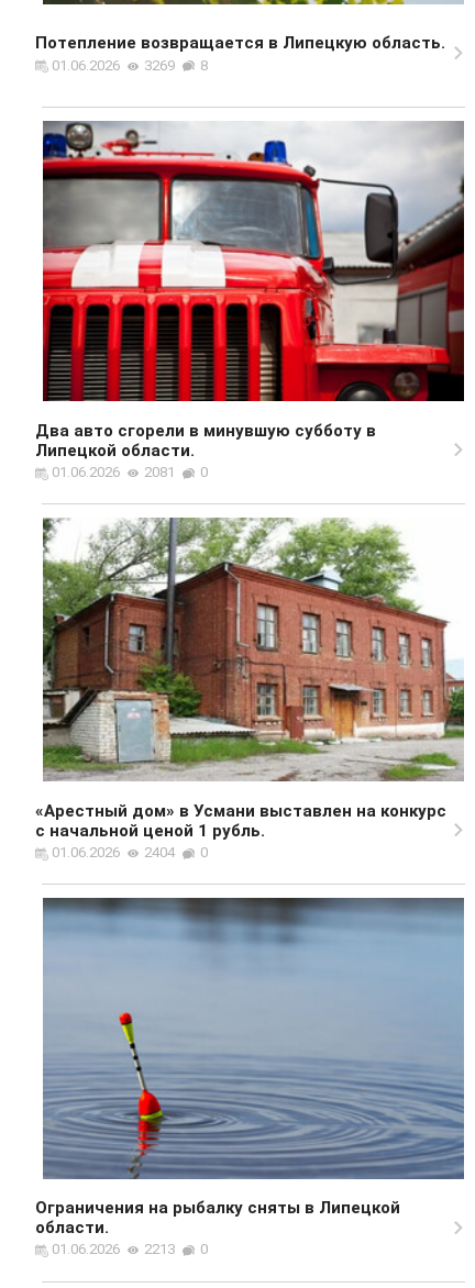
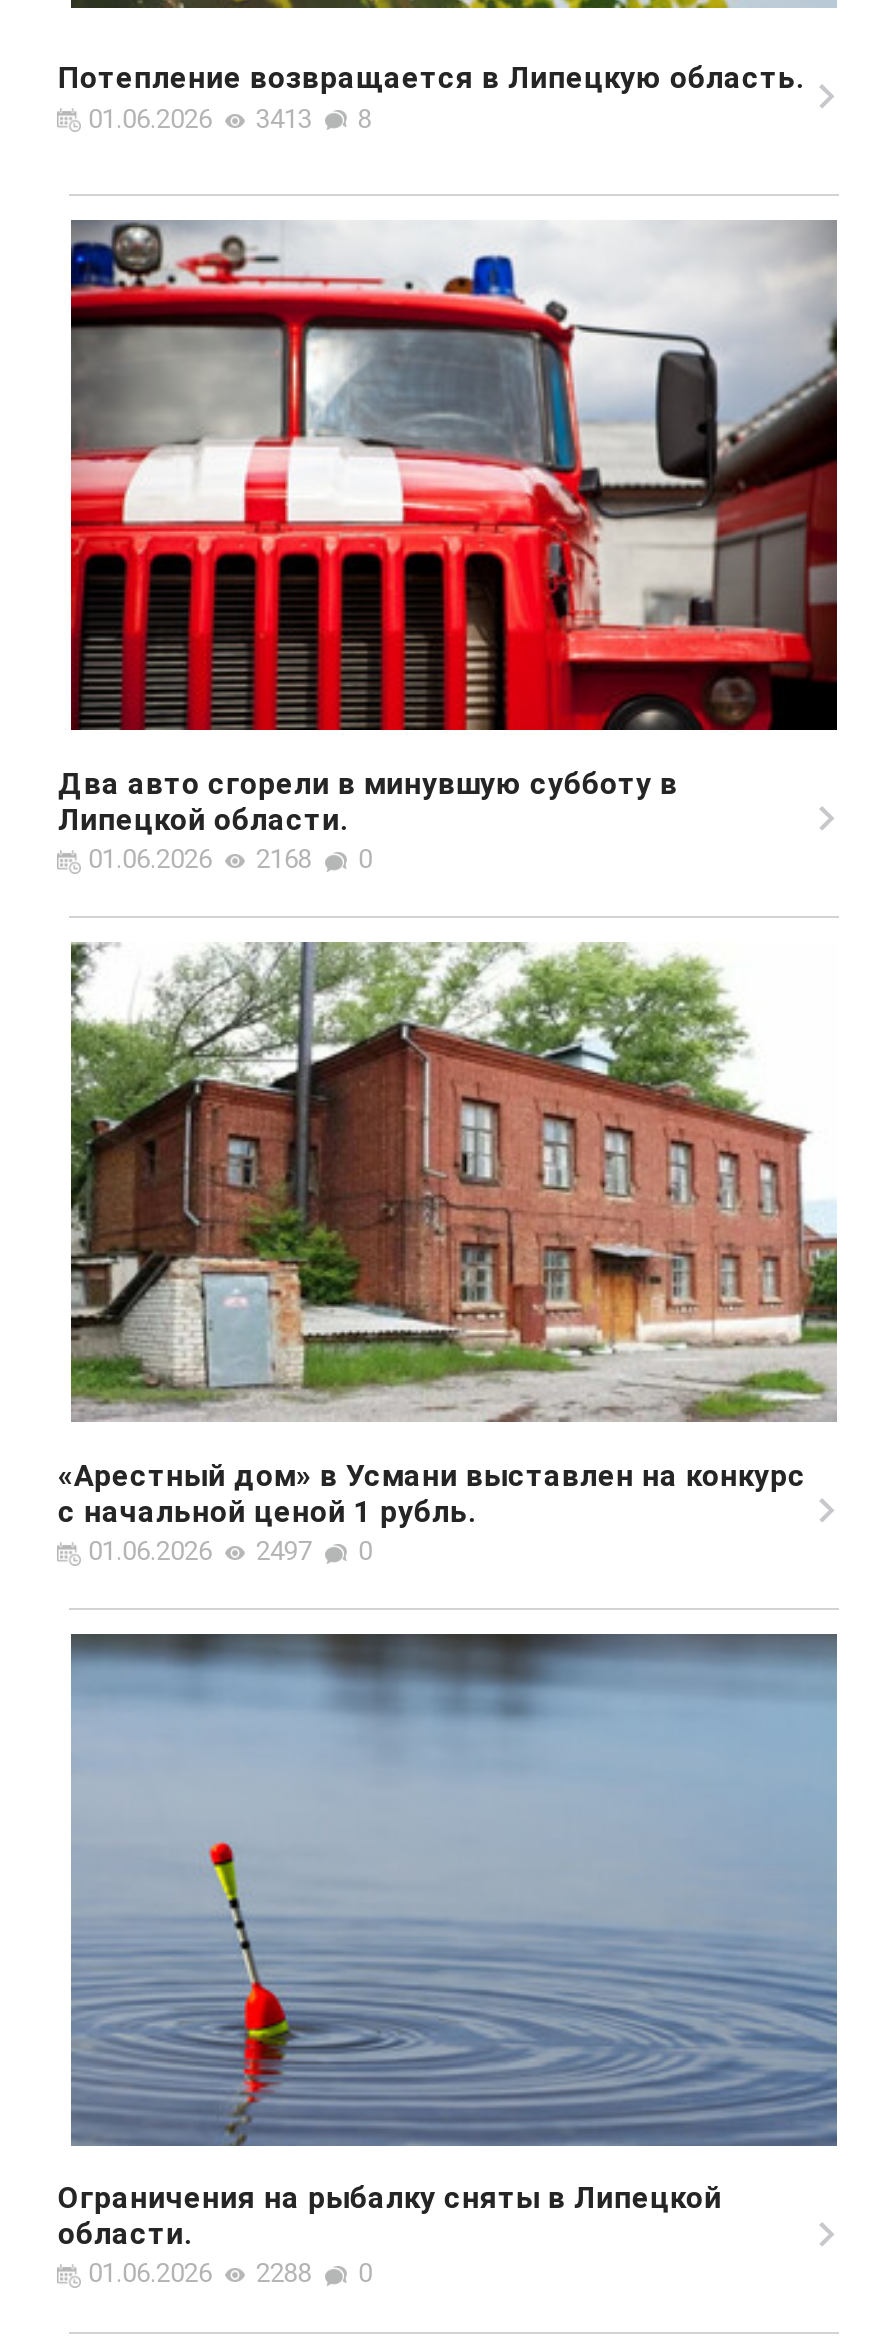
- 01.06.2026 3269 8
+ 01.06.2026 3413 8

- 01.06.2026 2081 0
+ 01.06.2026 2168 0

- 01.06.2026 2404 0
+ 01.06.2026 2497 0

- 01.06.2026 2213 0
+ 01.06.2026 2288 0
